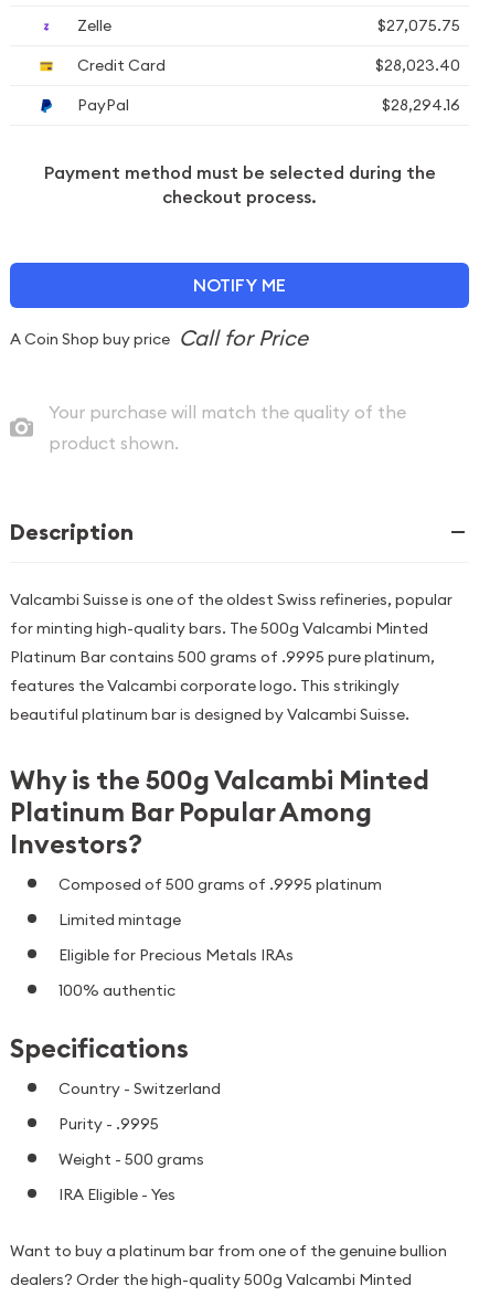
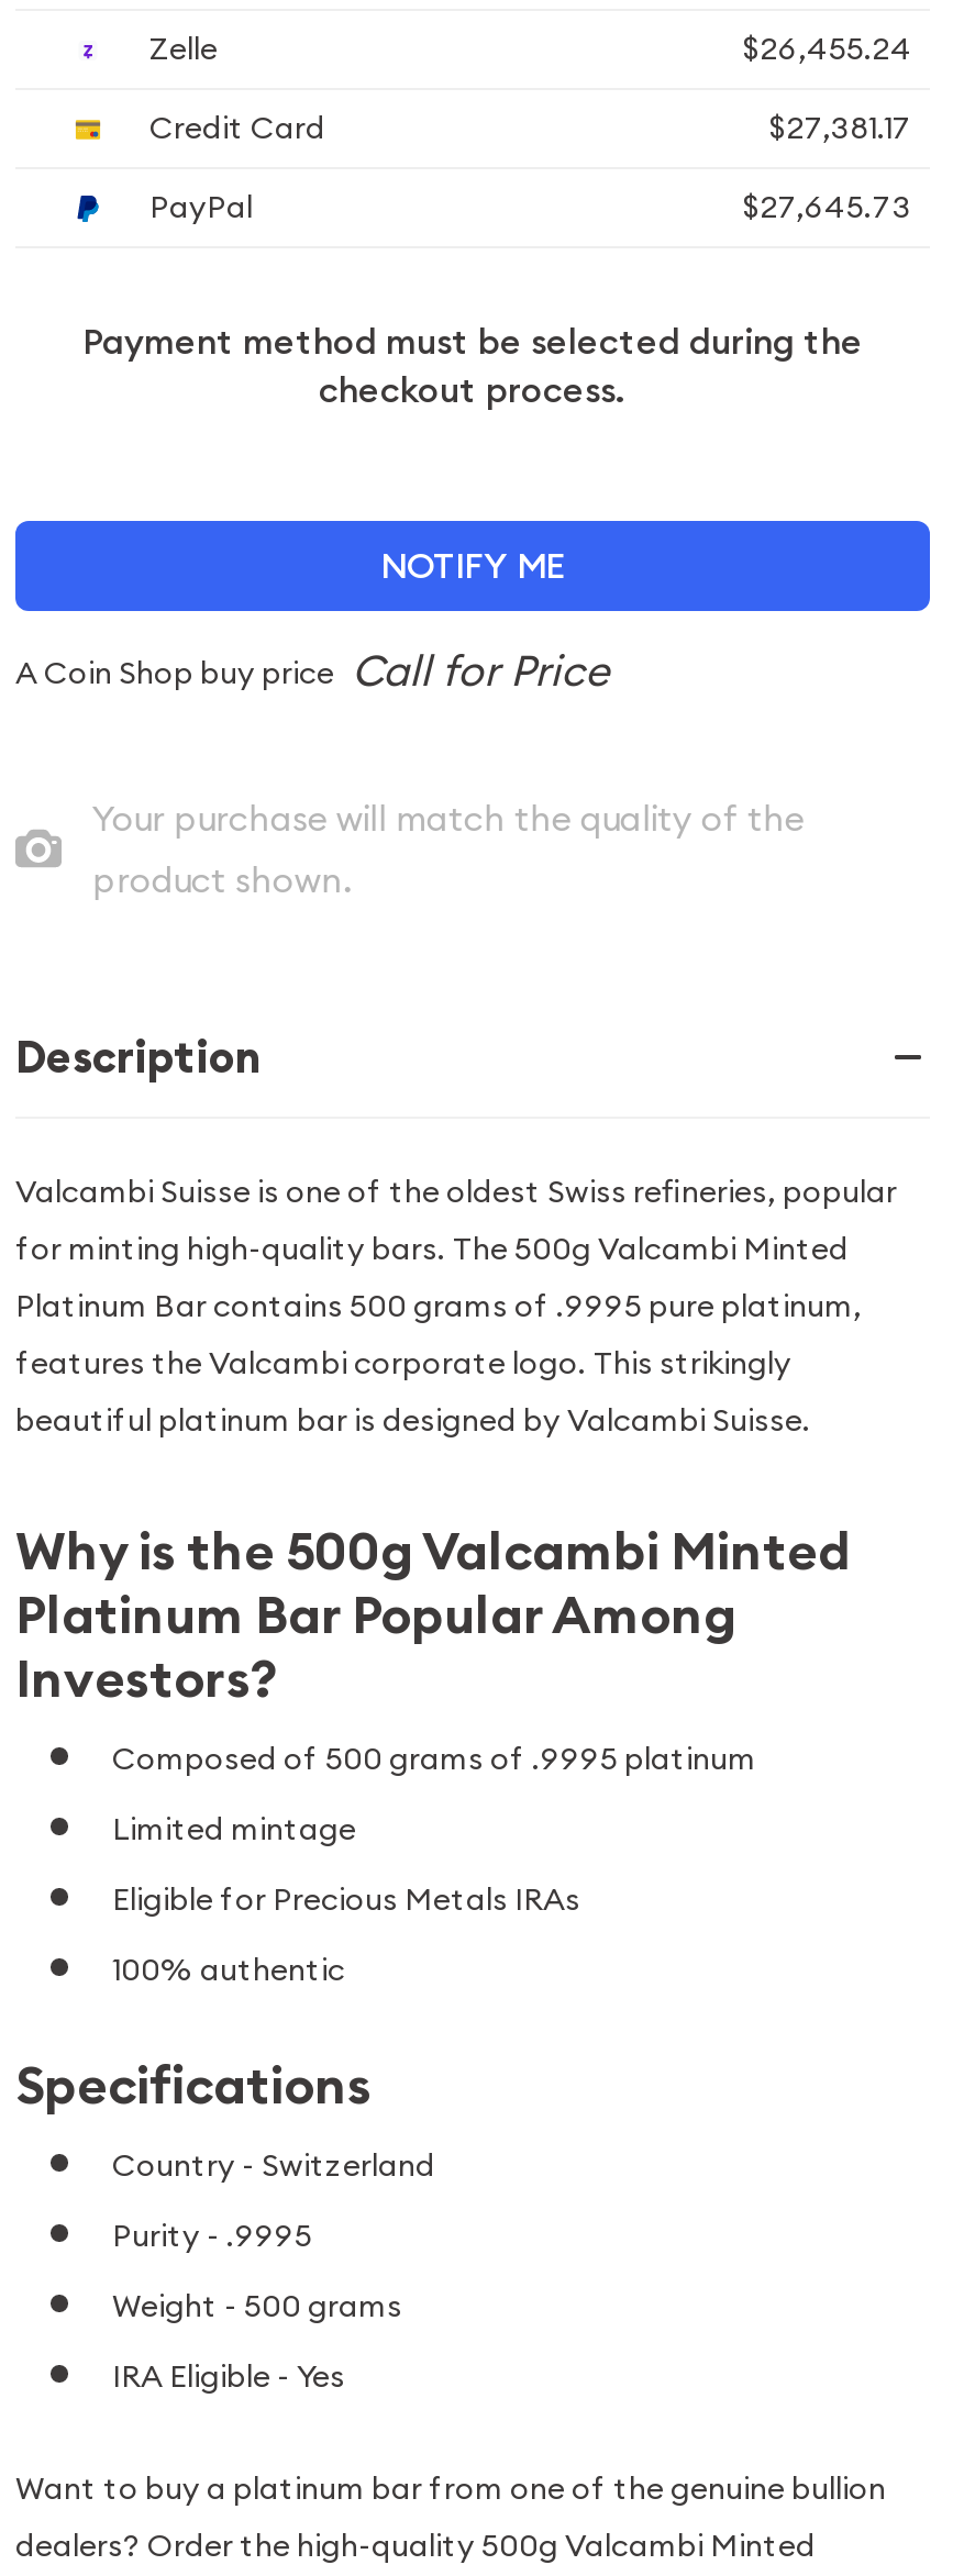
- $27,075.75
+ $26,455.24

- $28,023.40
+ $27,381.17

- $28,294.16
+ $27,645.73
